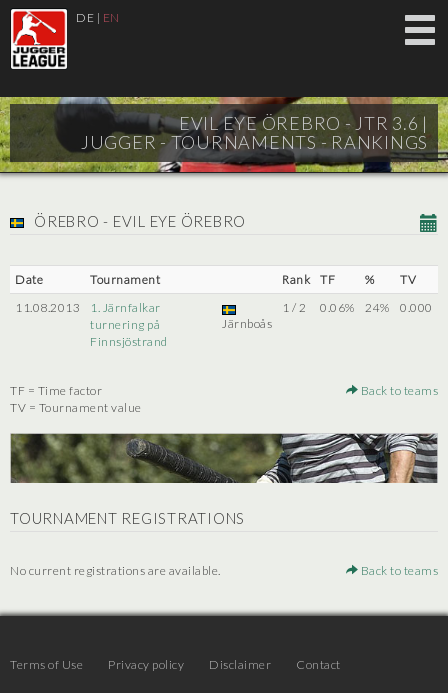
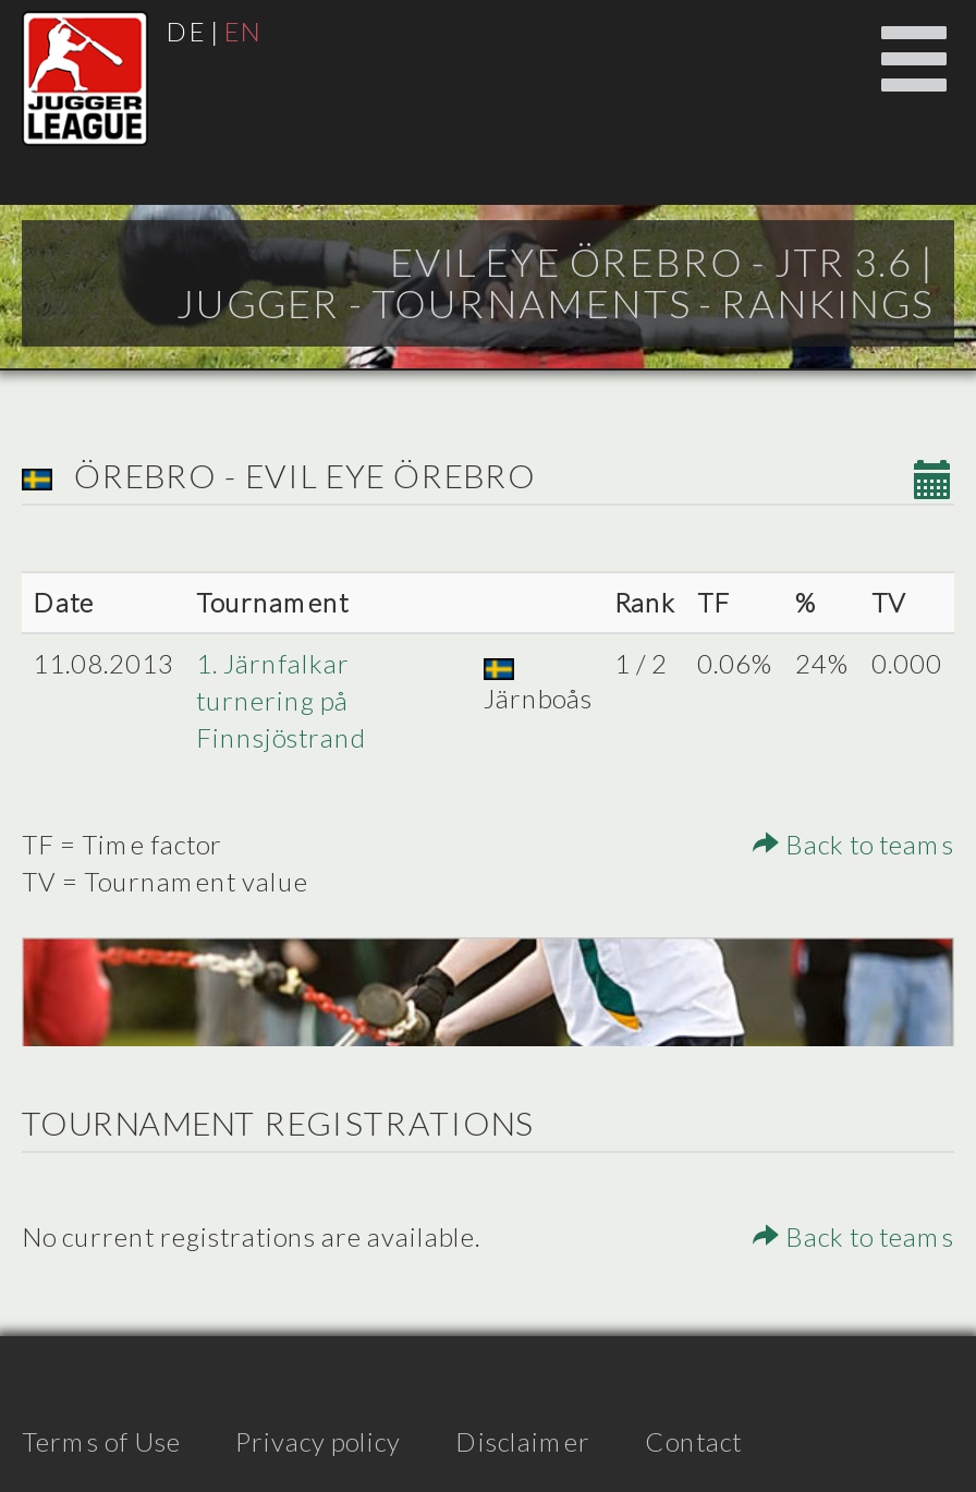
- [image]
+ [image]
